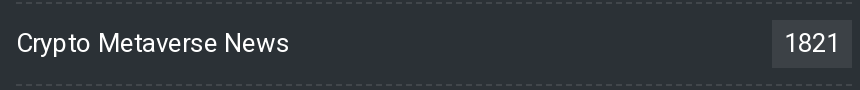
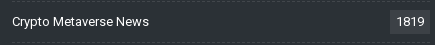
- 1821
+ 1819
